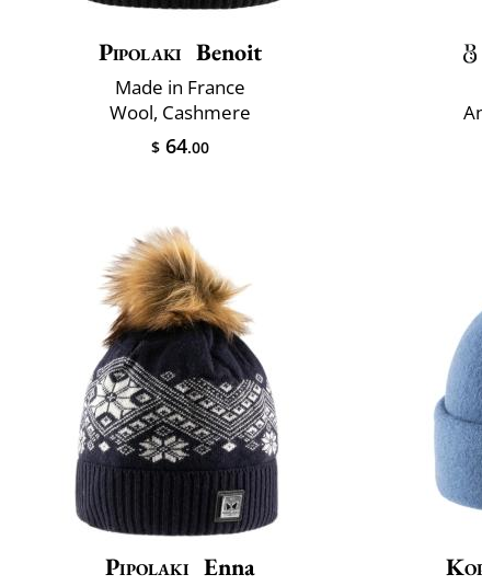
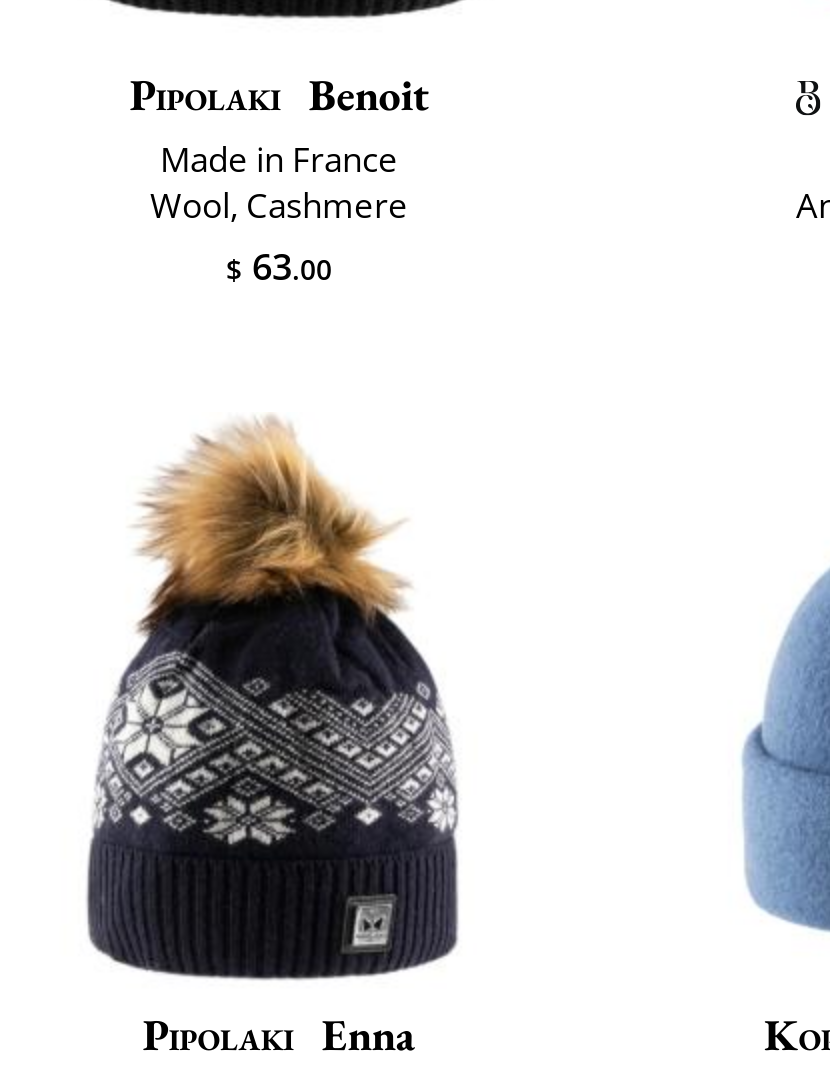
- $64.00
+ $63.00
